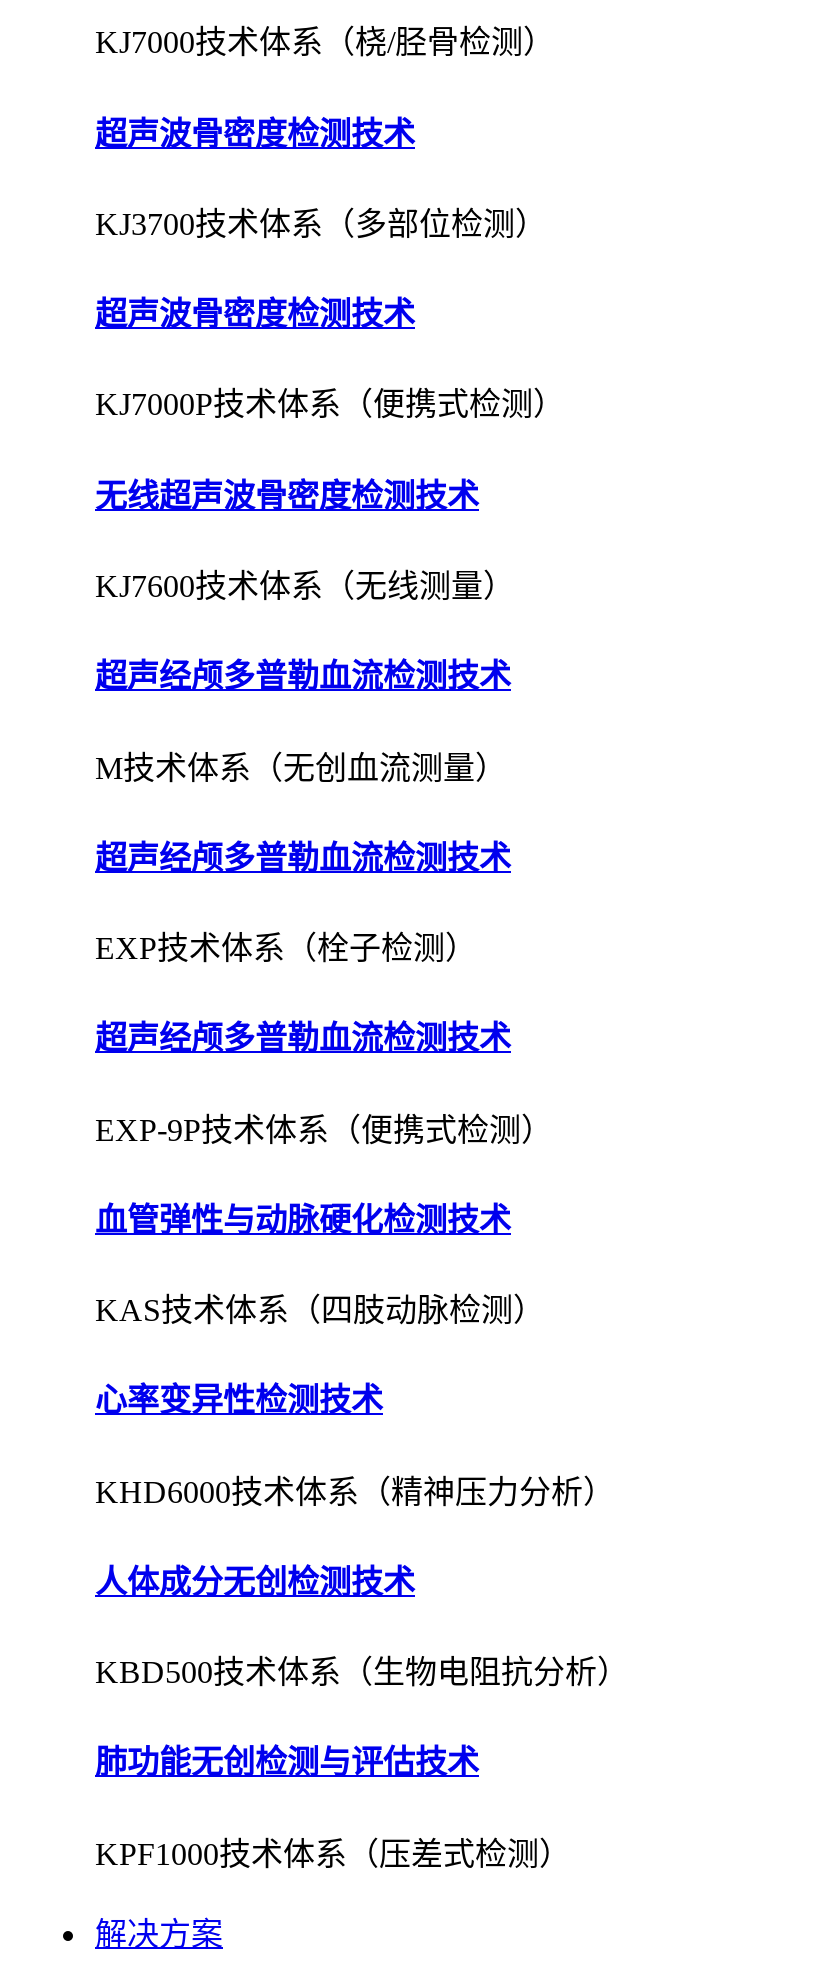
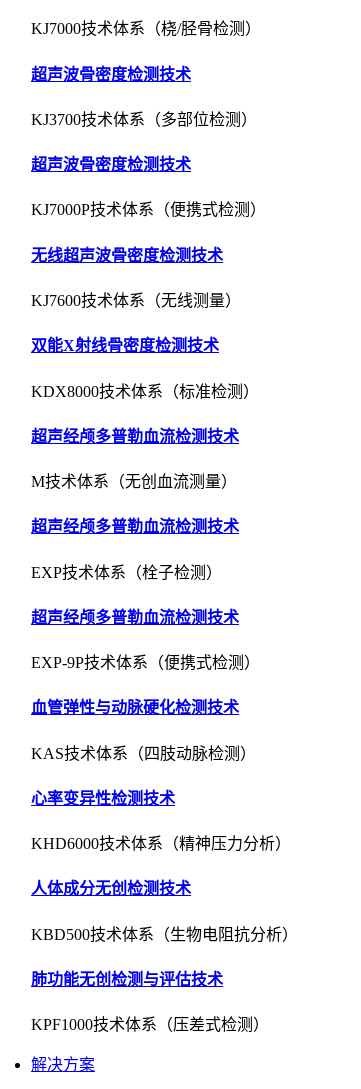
+ 双能X射线骨密度检测技术
+ KDX8000技术体系（标准检测）
